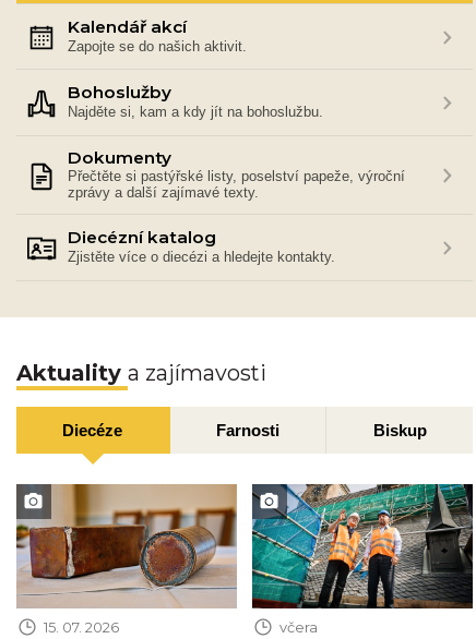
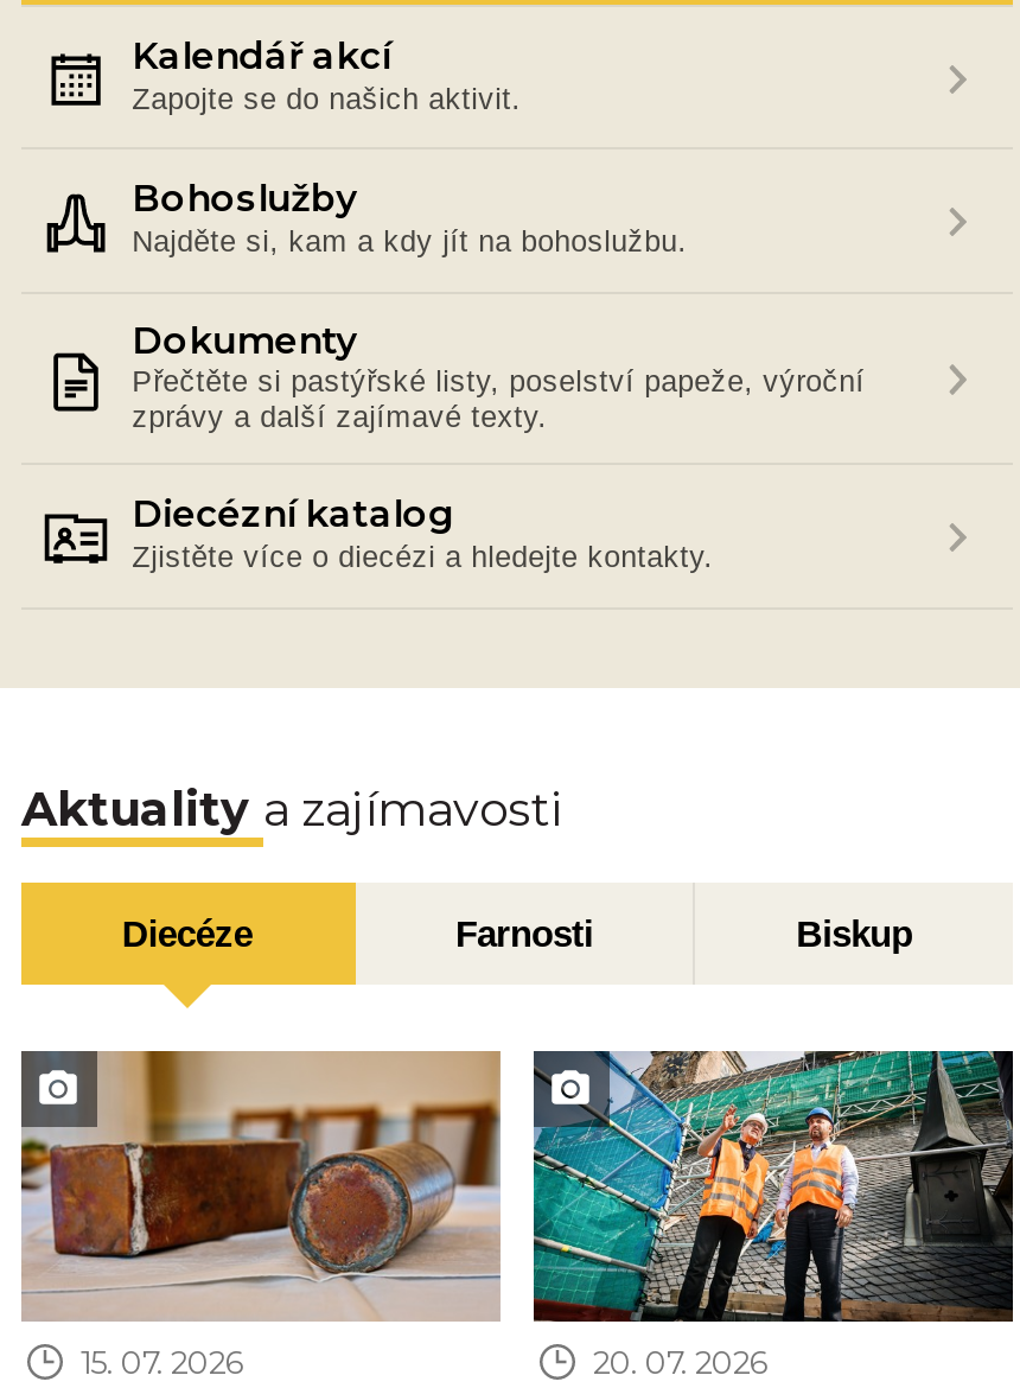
- včera
+ 20. 07. 2026
